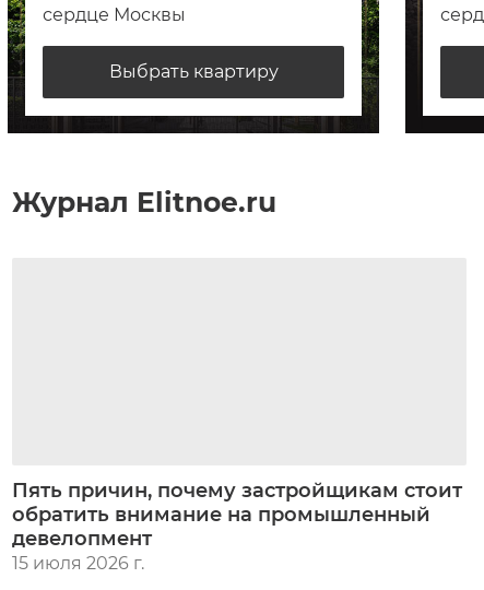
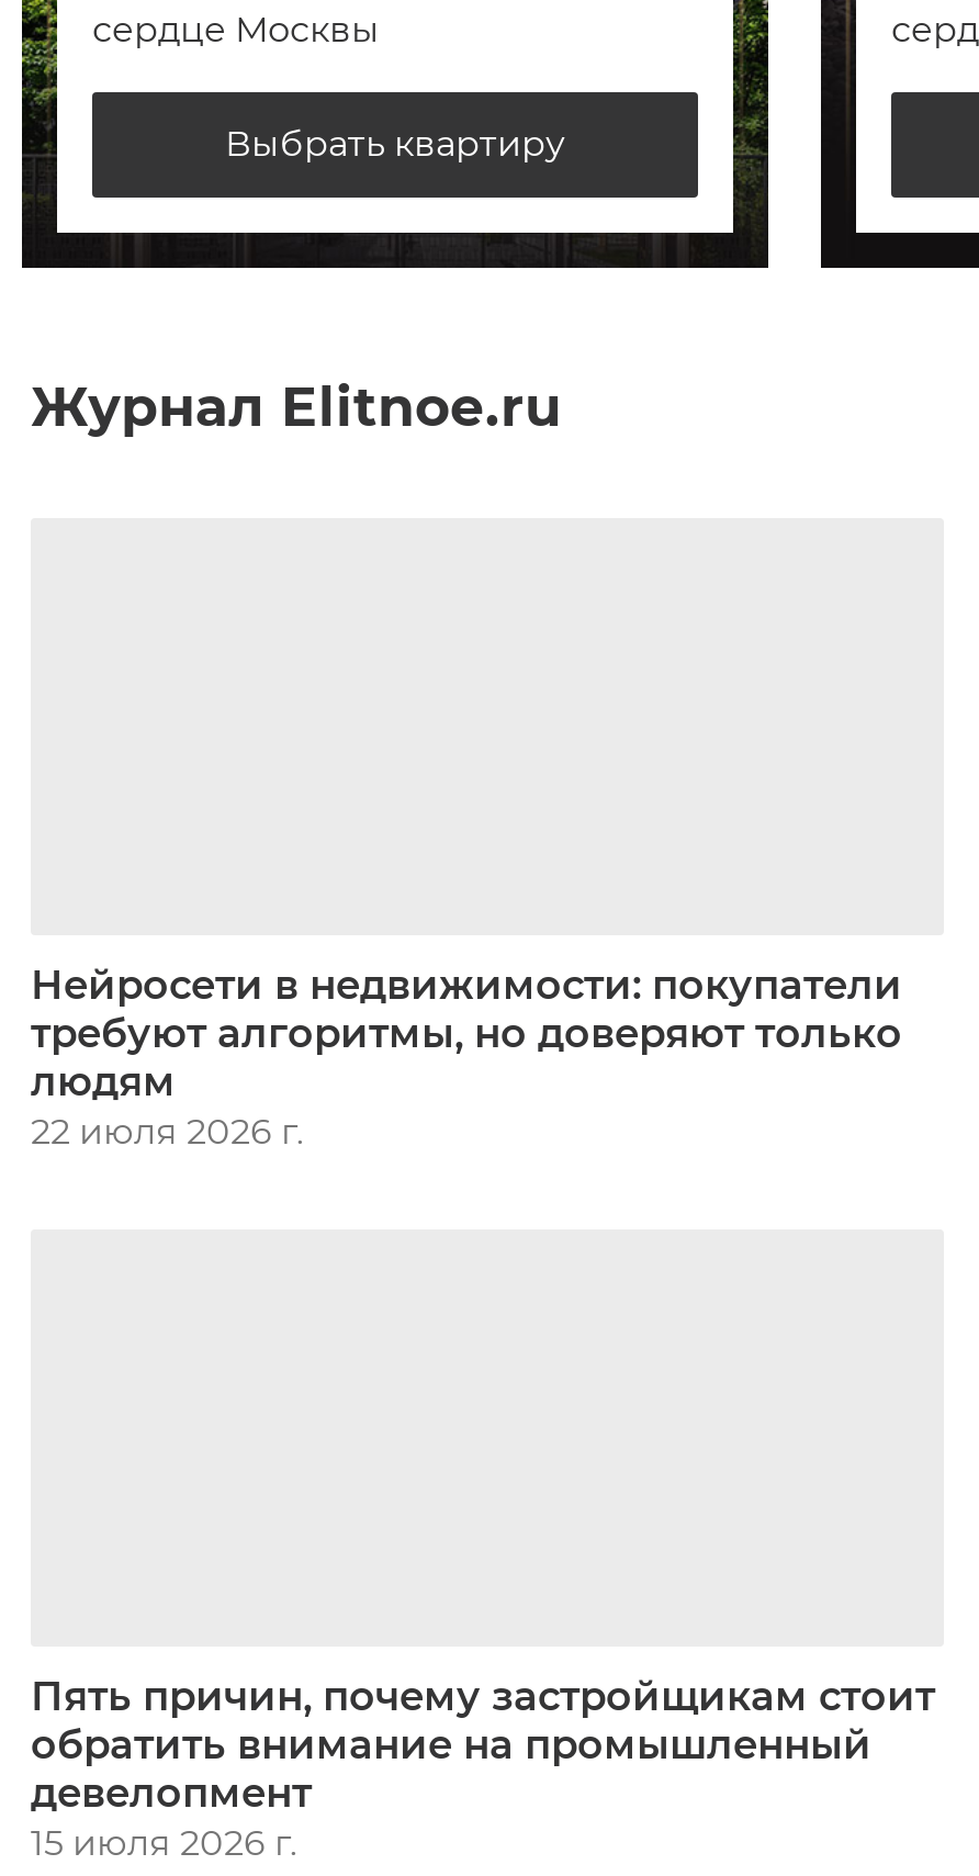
+ Нейросети в недвижимости: покупатели
+ требуют алгоритмы, но доверяют только
+ людям
+ 22 июля 2026 г.
